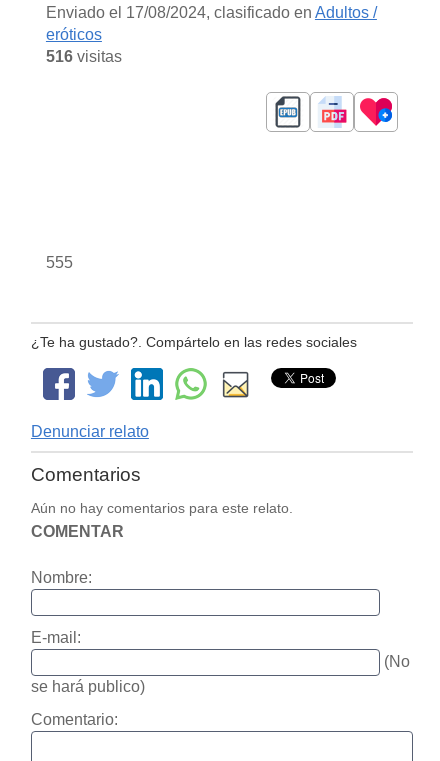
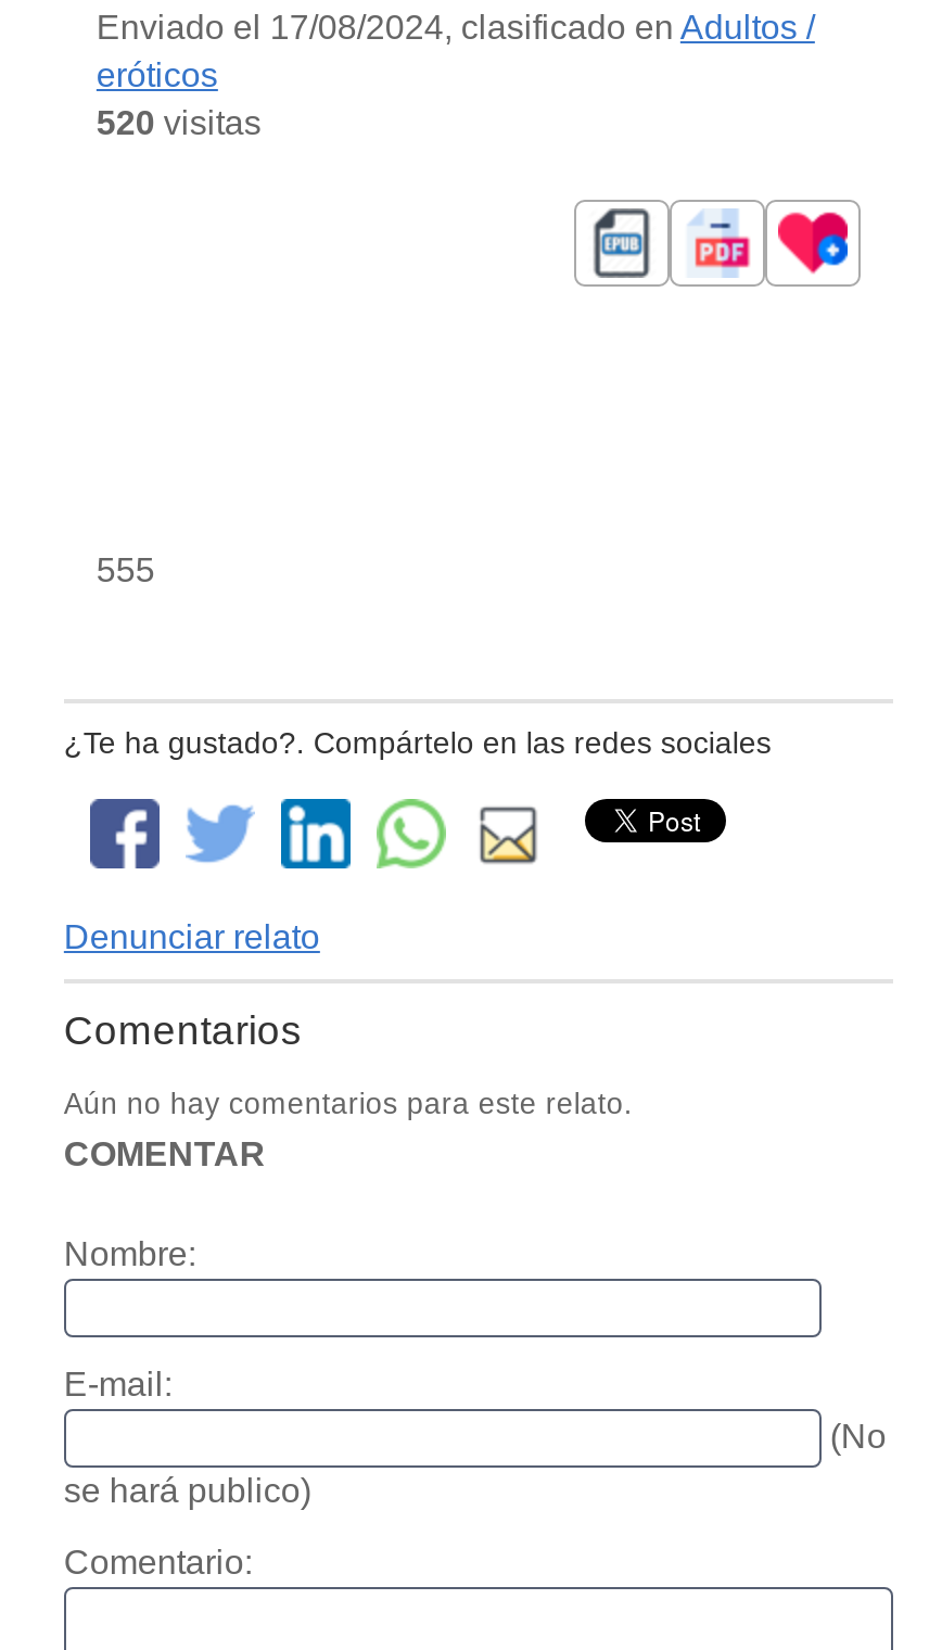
- 516 visitas
+ 520 visitas
